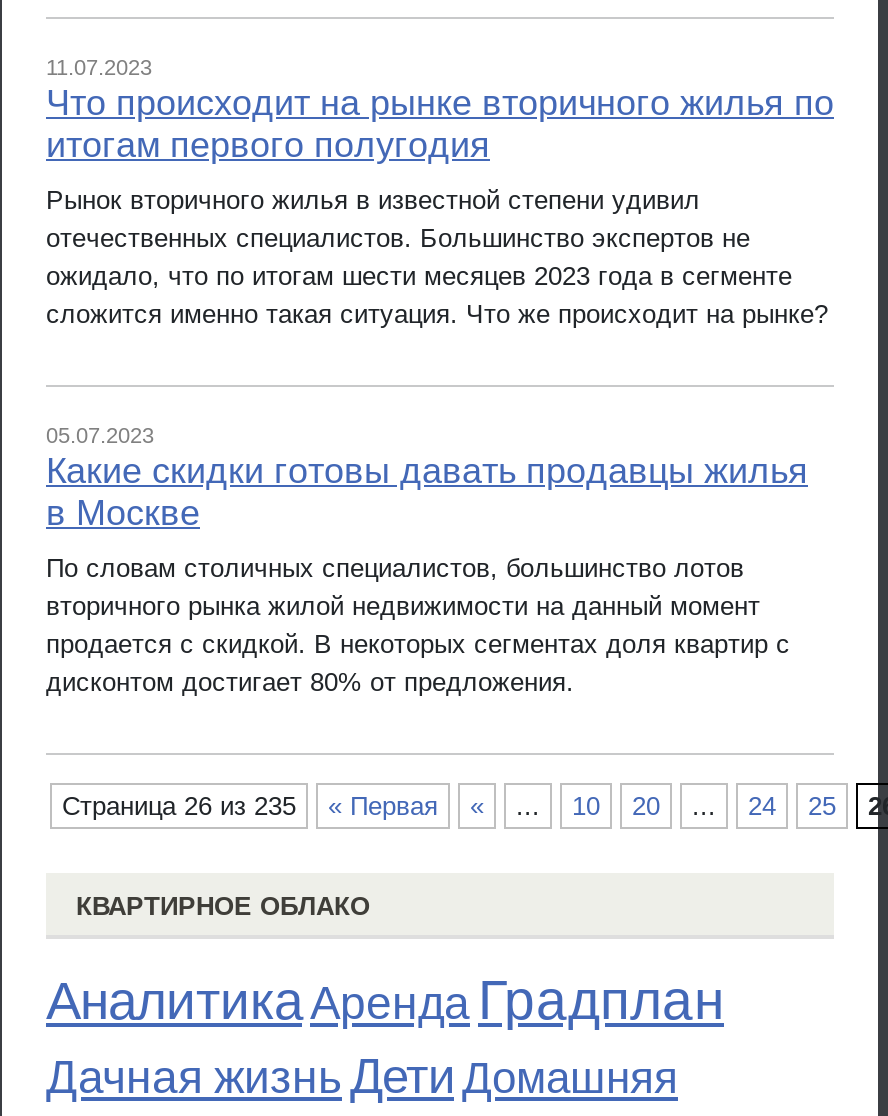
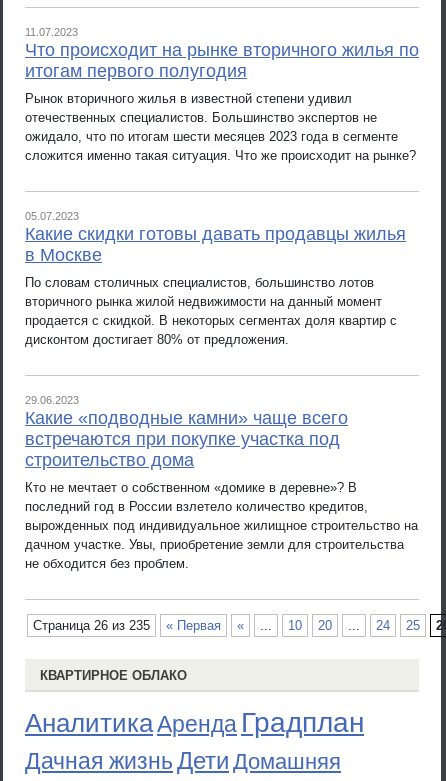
+ 29.06.2023
+ Какие «подводные камни» чаще всего
+ встречаются при покупке участка под
+ строительство дома
+ Кто не мечтает о собственном «домике в деревне»? В
+ последний год в России взлетело количество кредитов,
+ вырожденных под индивидуальное жилищное строительство на
+ дачном участке. Увы, приобретение земли для строительства
+ не обходится без проблем.
